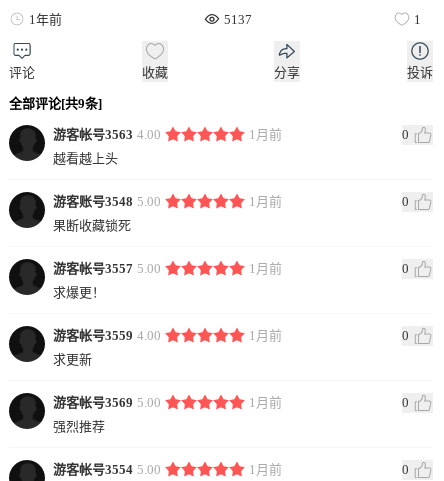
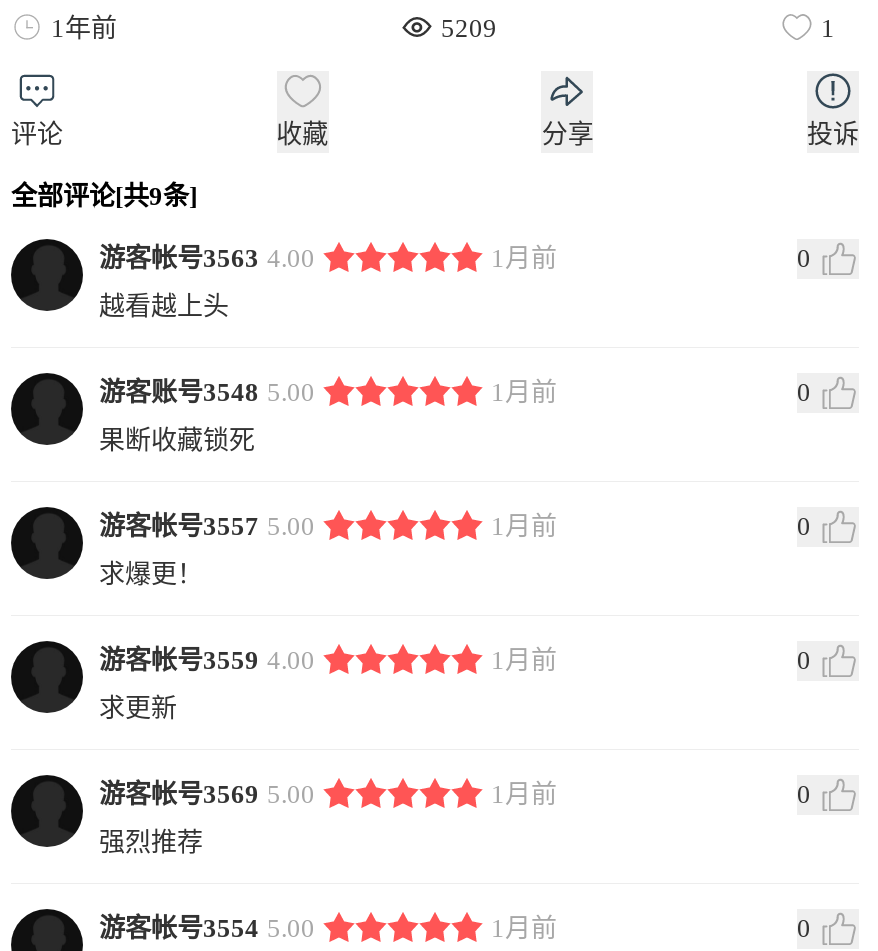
- 5137
+ 5209
